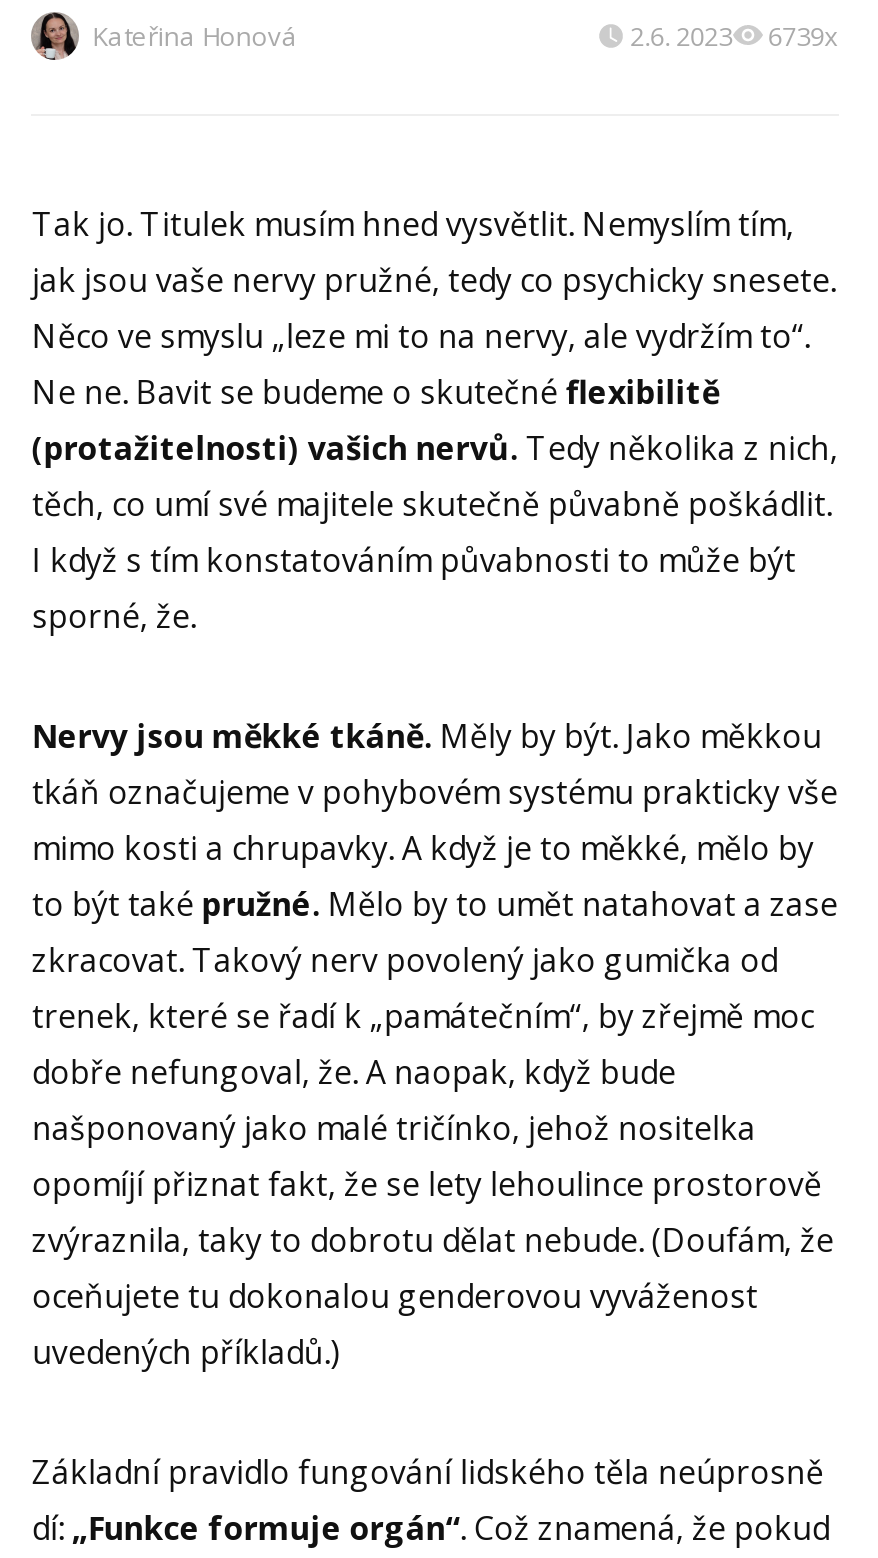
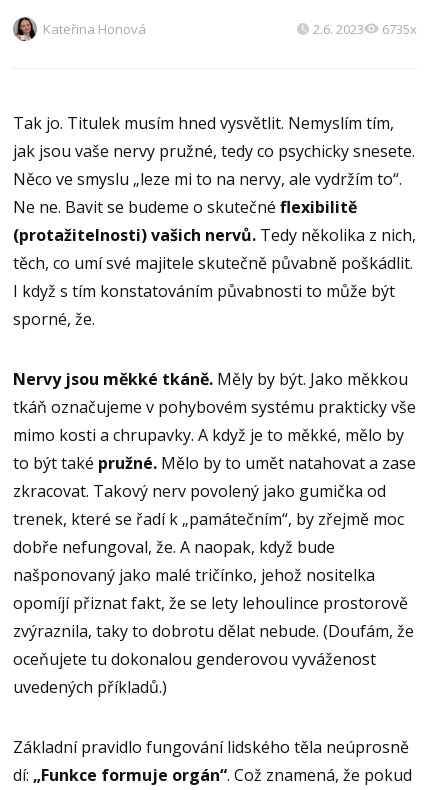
- 2.6. 2023 6739x
+ 2.6. 2023 6735x
